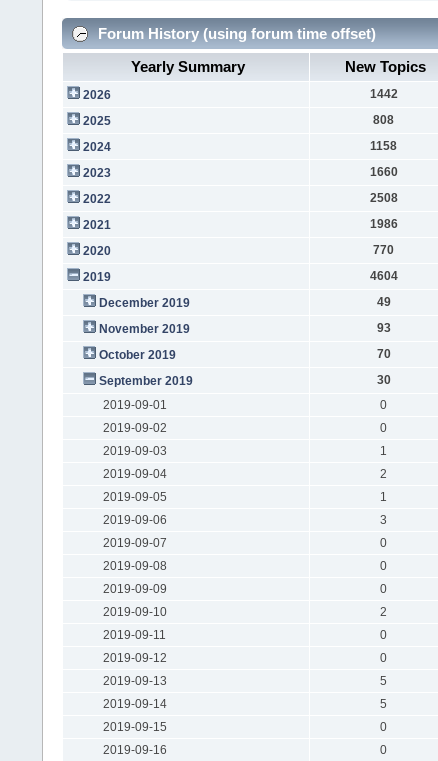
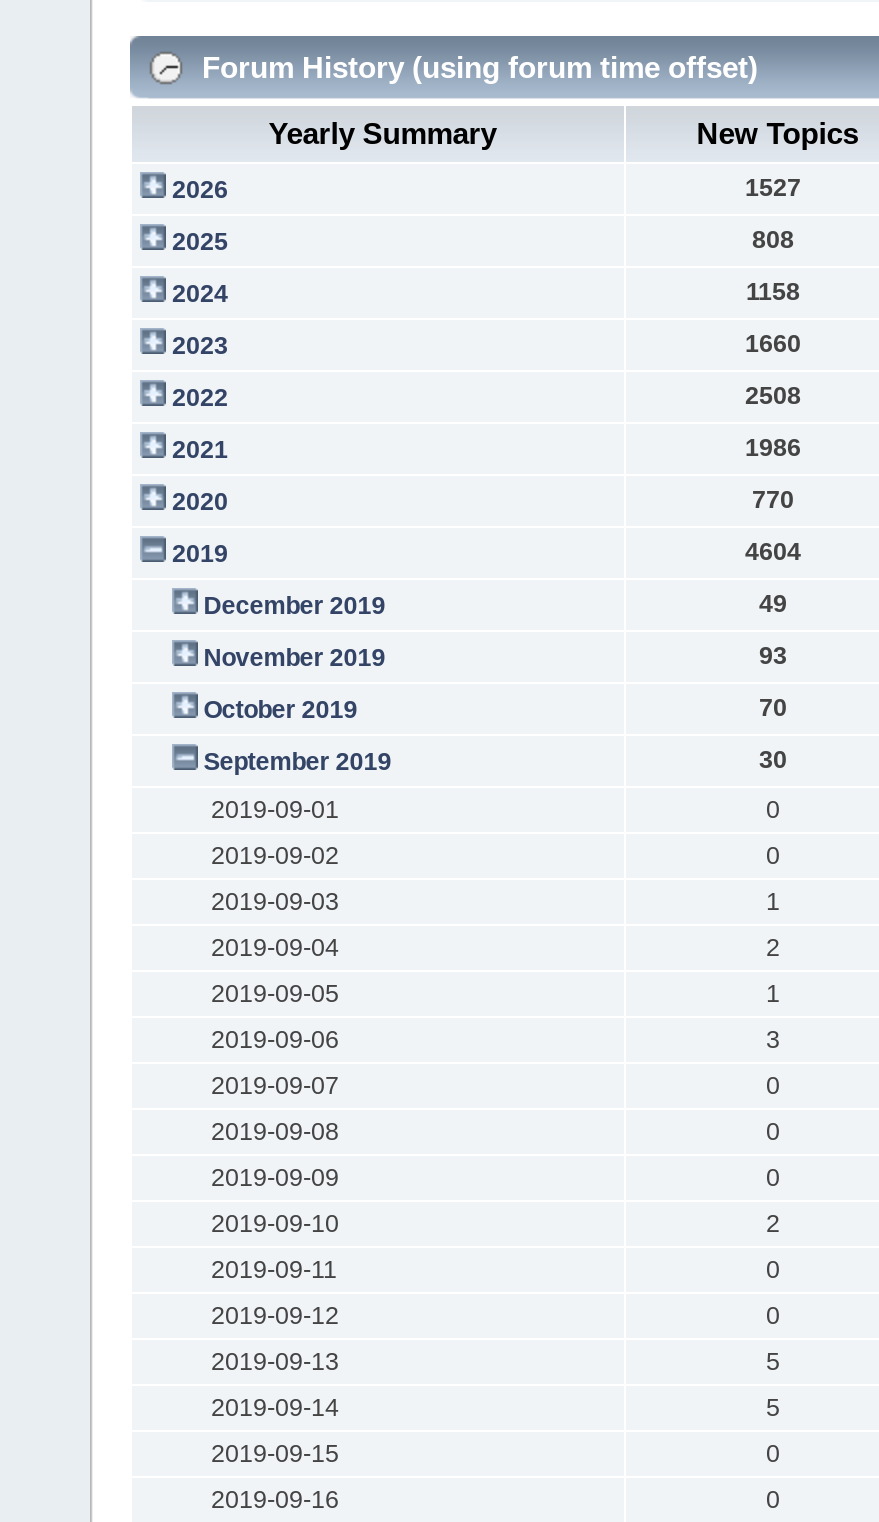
- 1442
+ 1527
